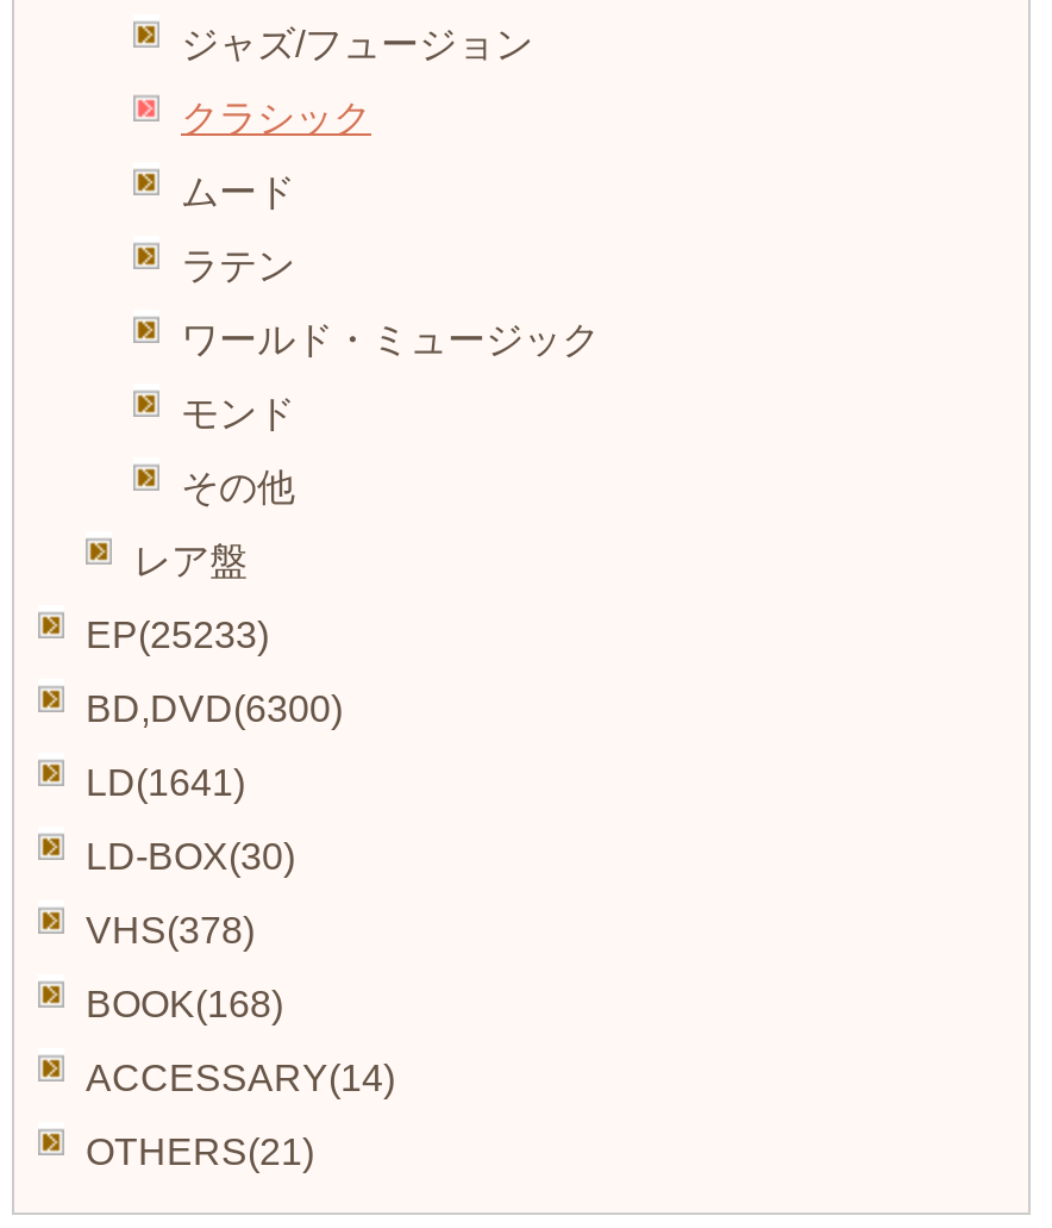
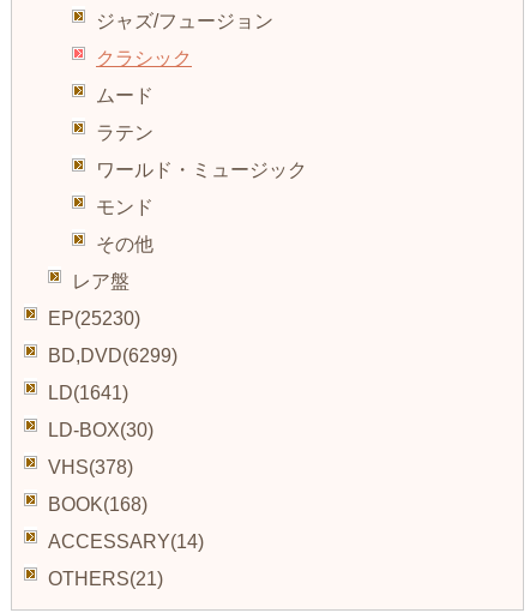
- EP(25233)
+ EP(25230)

- BD,DVD(6300)
+ BD,DVD(6299)
